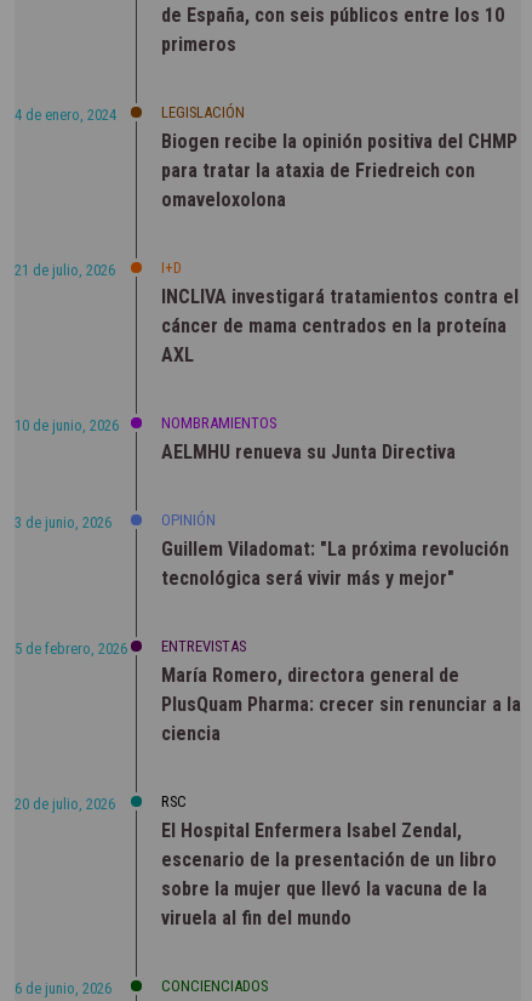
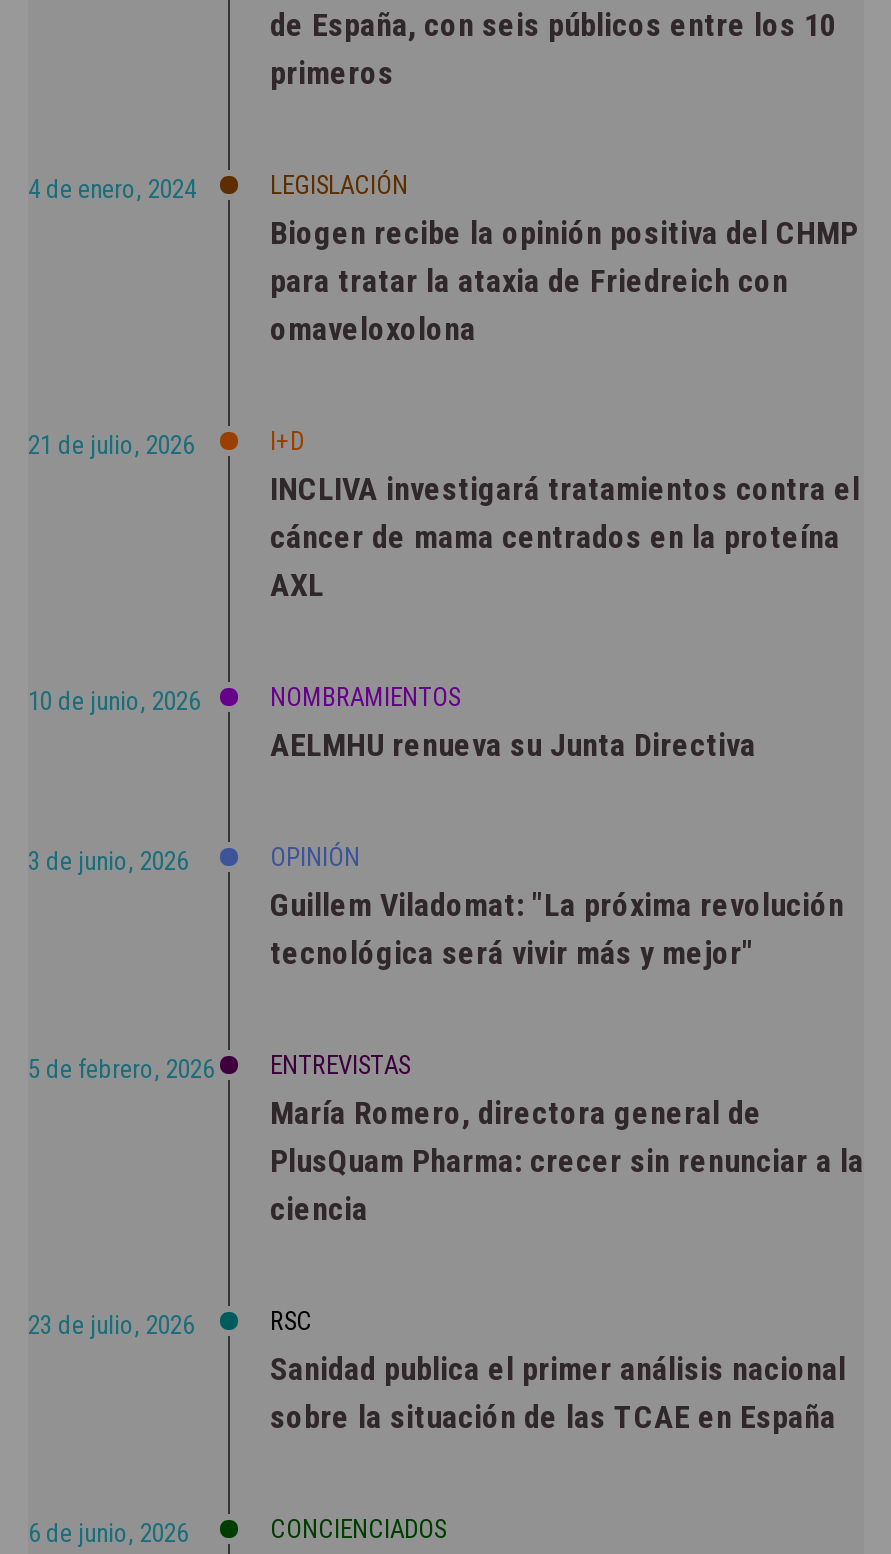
- 20 de julio, 2026
+ 23 de julio, 2026

- El Hospital Enfermera Isabel Zendal,
- escenario de la presentación de un libro
- sobre la mujer que llevó la vacuna de la
- viruela al fin del mundo
+ Sanidad publica el primer análisis nacional
+ sobre la situación de las TCAE en España
